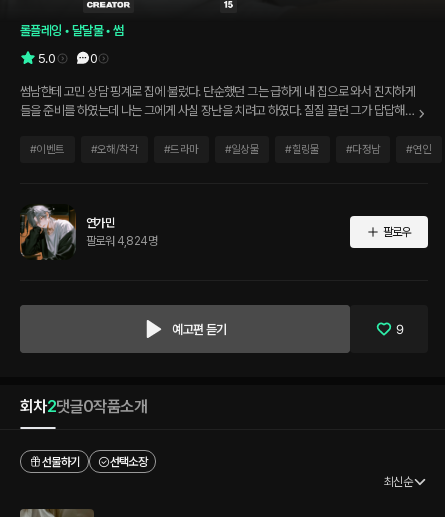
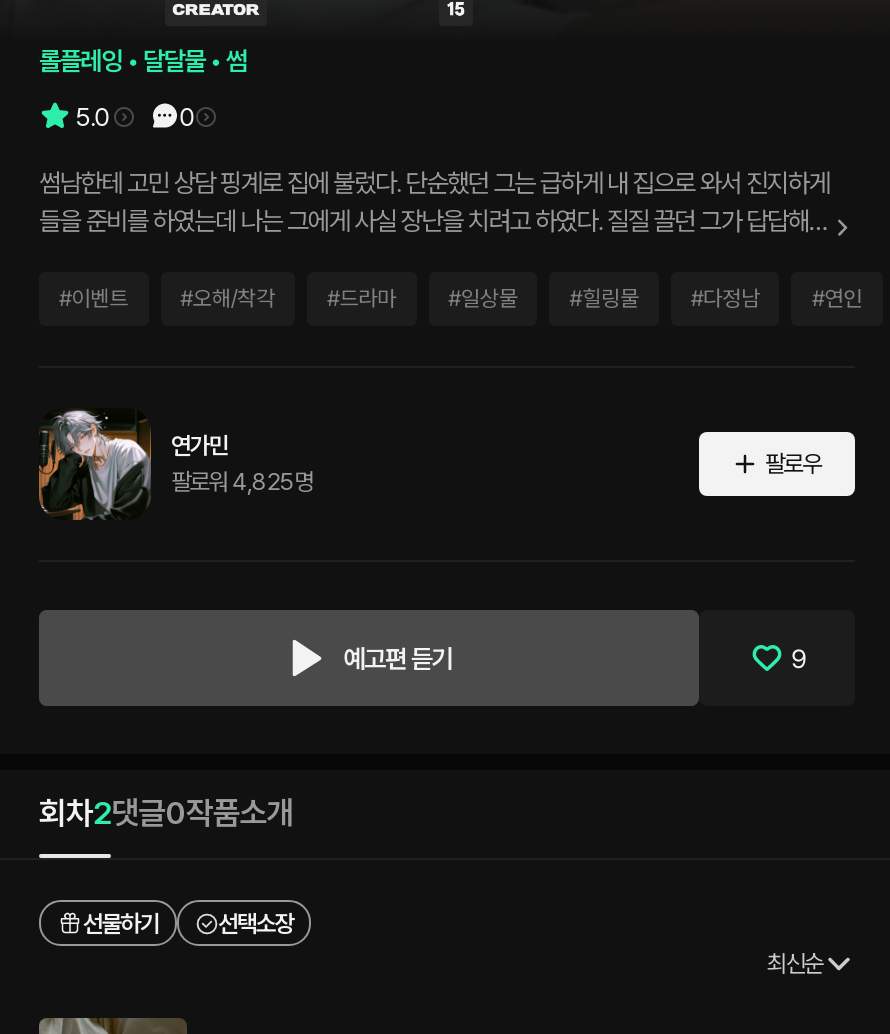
- 팔로워 4,824명
+ 팔로워 4,825명
